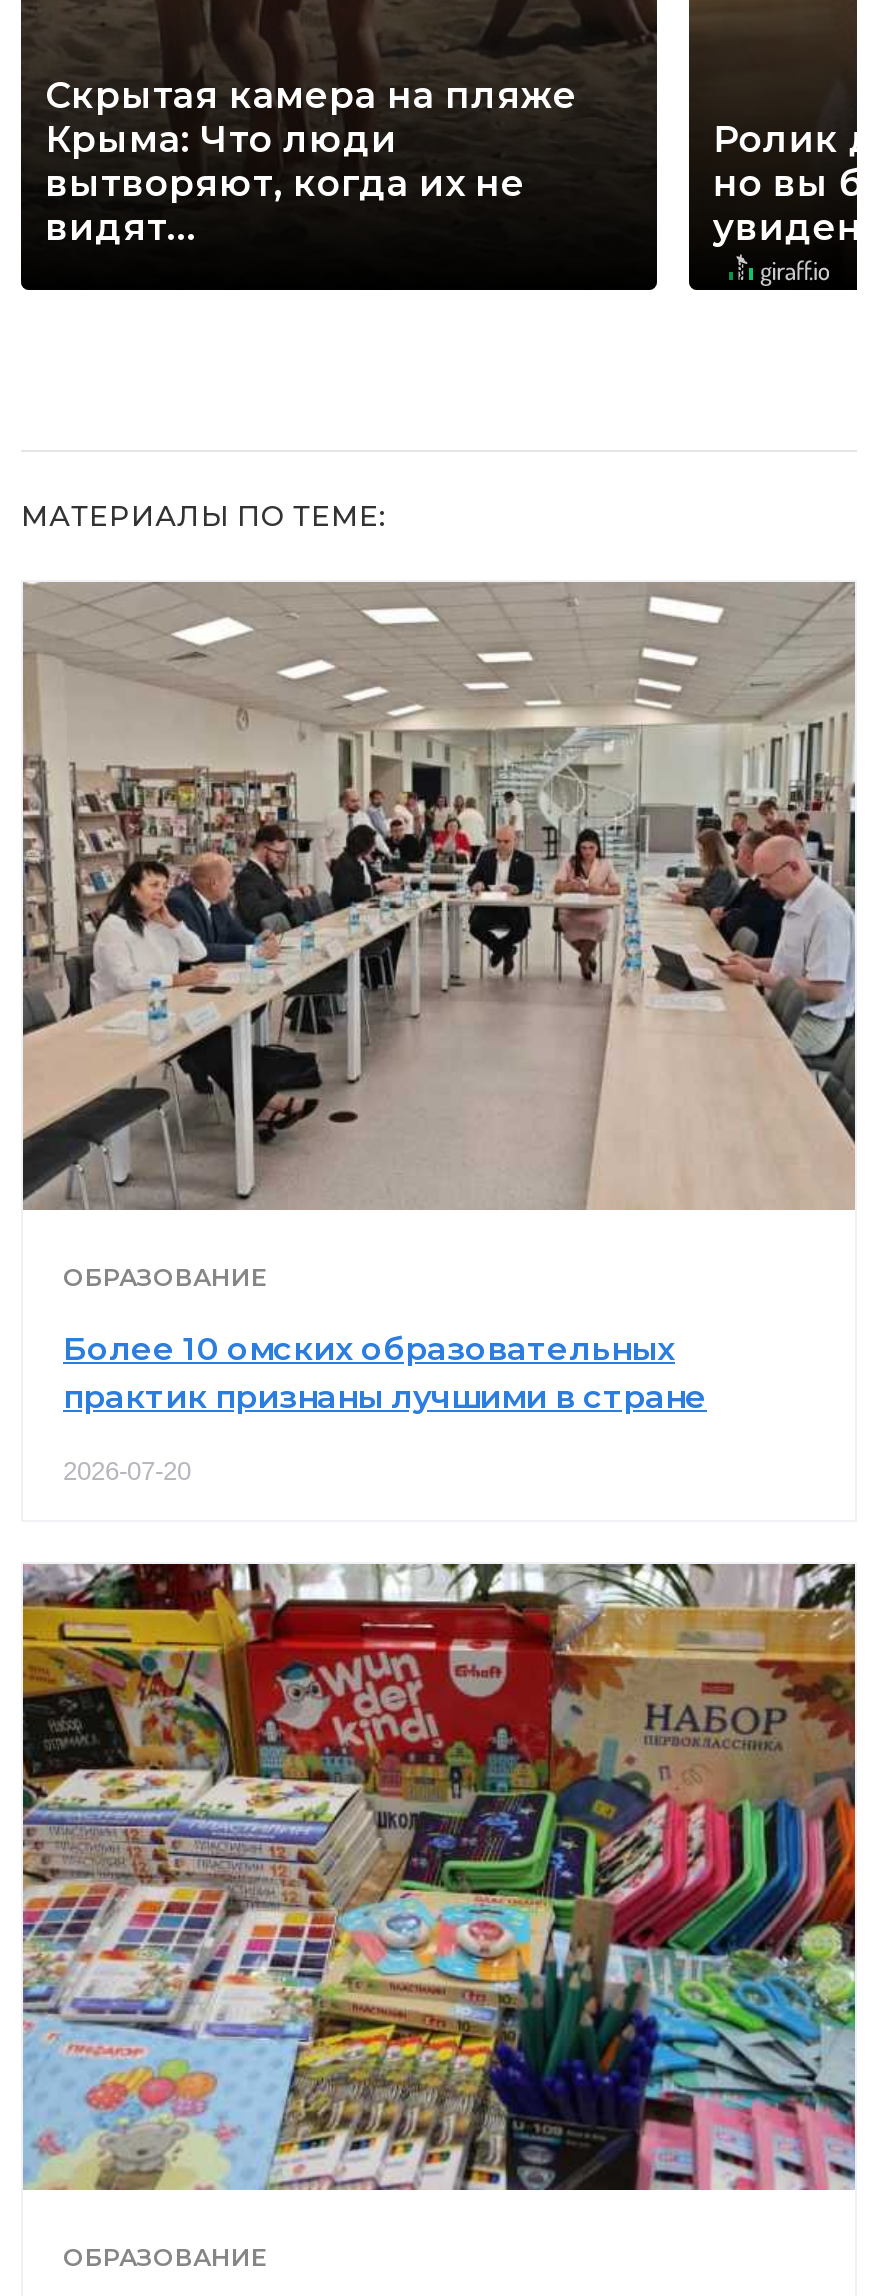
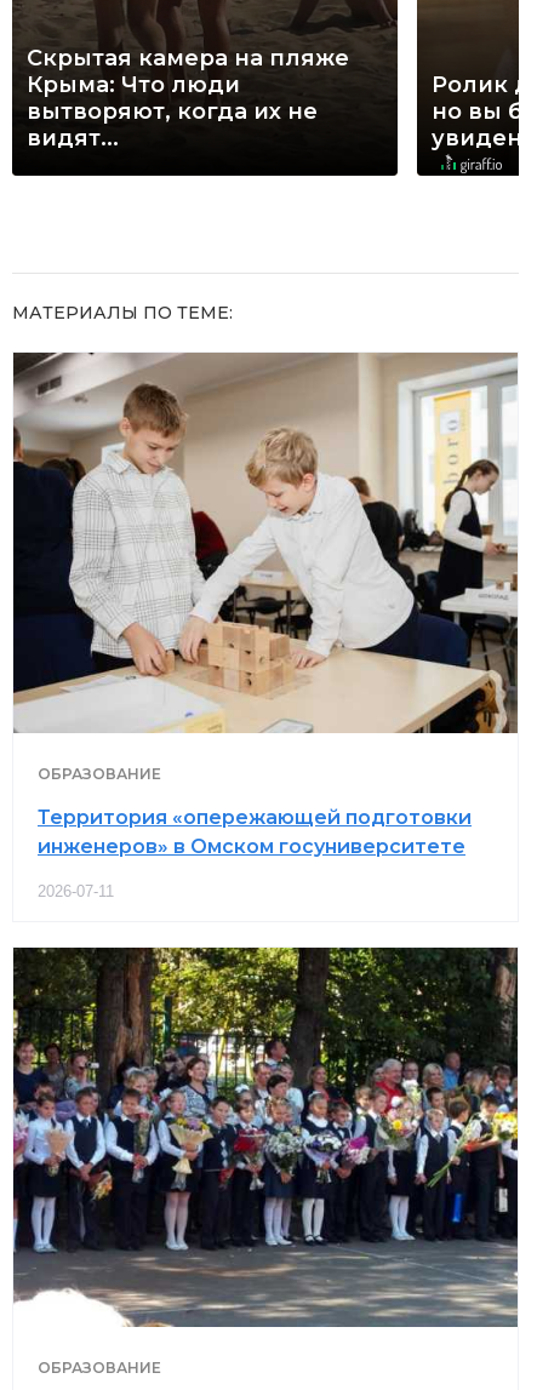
- [image]
+ [image]

- Более 10 омских образовательных
- практик признаны лучшими в стране
+ Территория «опережающей подготовки
+ инженеров» в Омском госуниверситете

- 2026-07-20
+ 2026-07-11

- [image]
+ [image]
